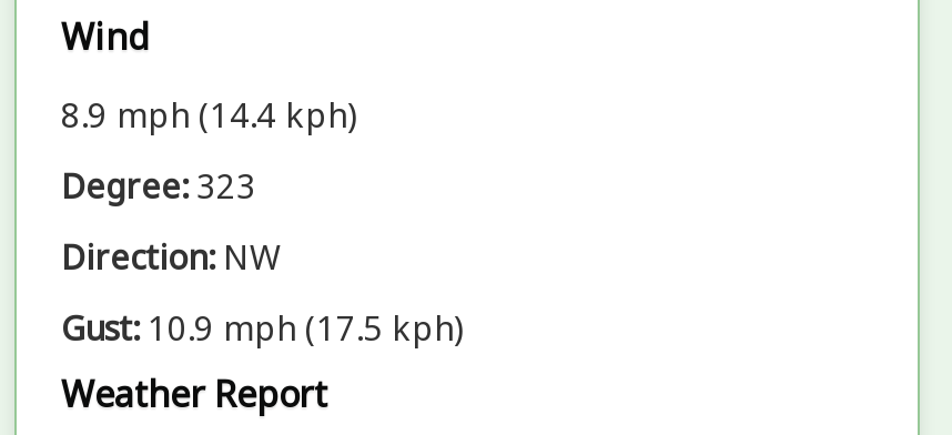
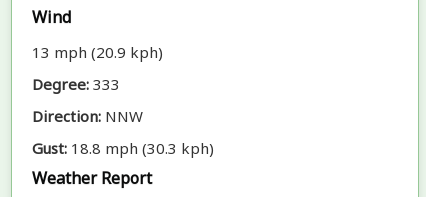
- 8.9 mph (14.4 kph)
+ 13 mph (20.9 kph)

- Degree: 323
+ Degree: 333

- Direction: NW
+ Direction: NNW

- Gust: 10.9 mph (17.5 kph)
+ Gust: 18.8 mph (30.3 kph)
